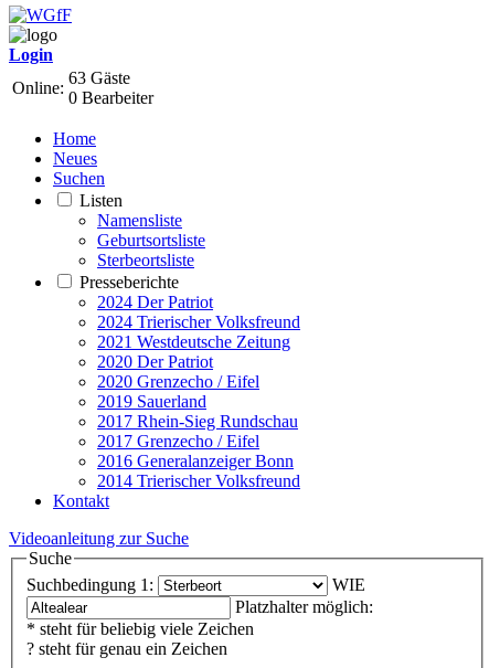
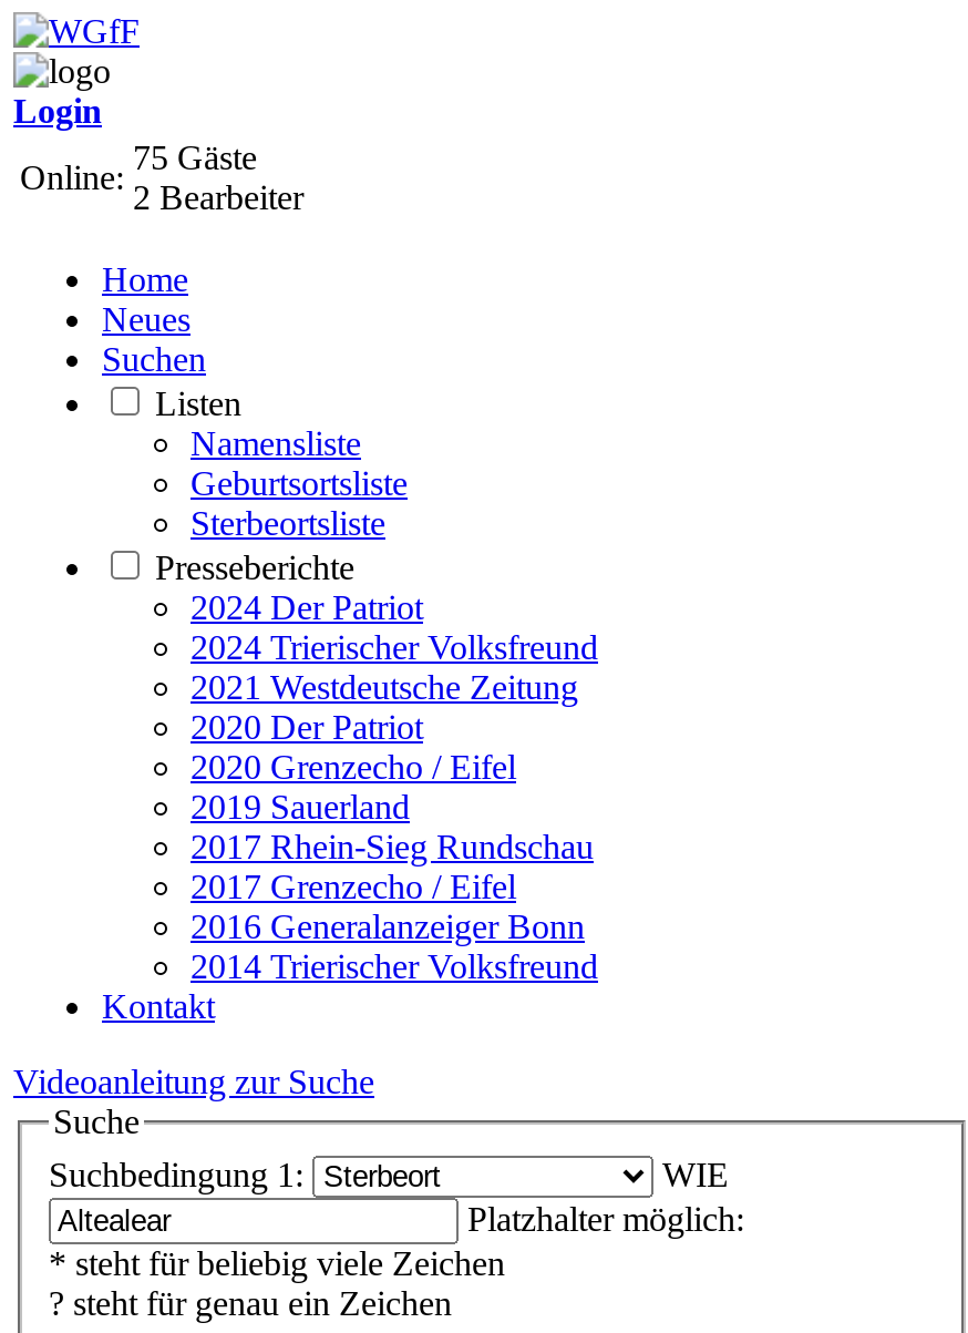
- 63 Gäste
+ 75 Gäste

- 0 Bearbeiter
+ 2 Bearbeiter
